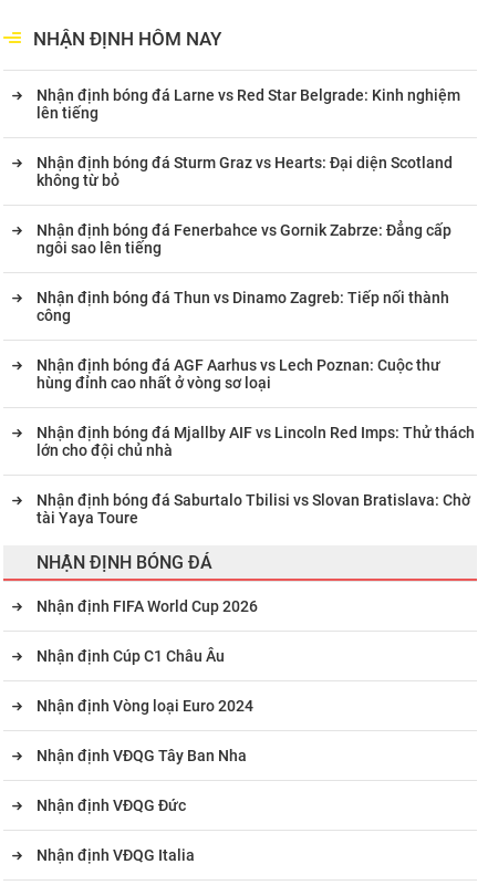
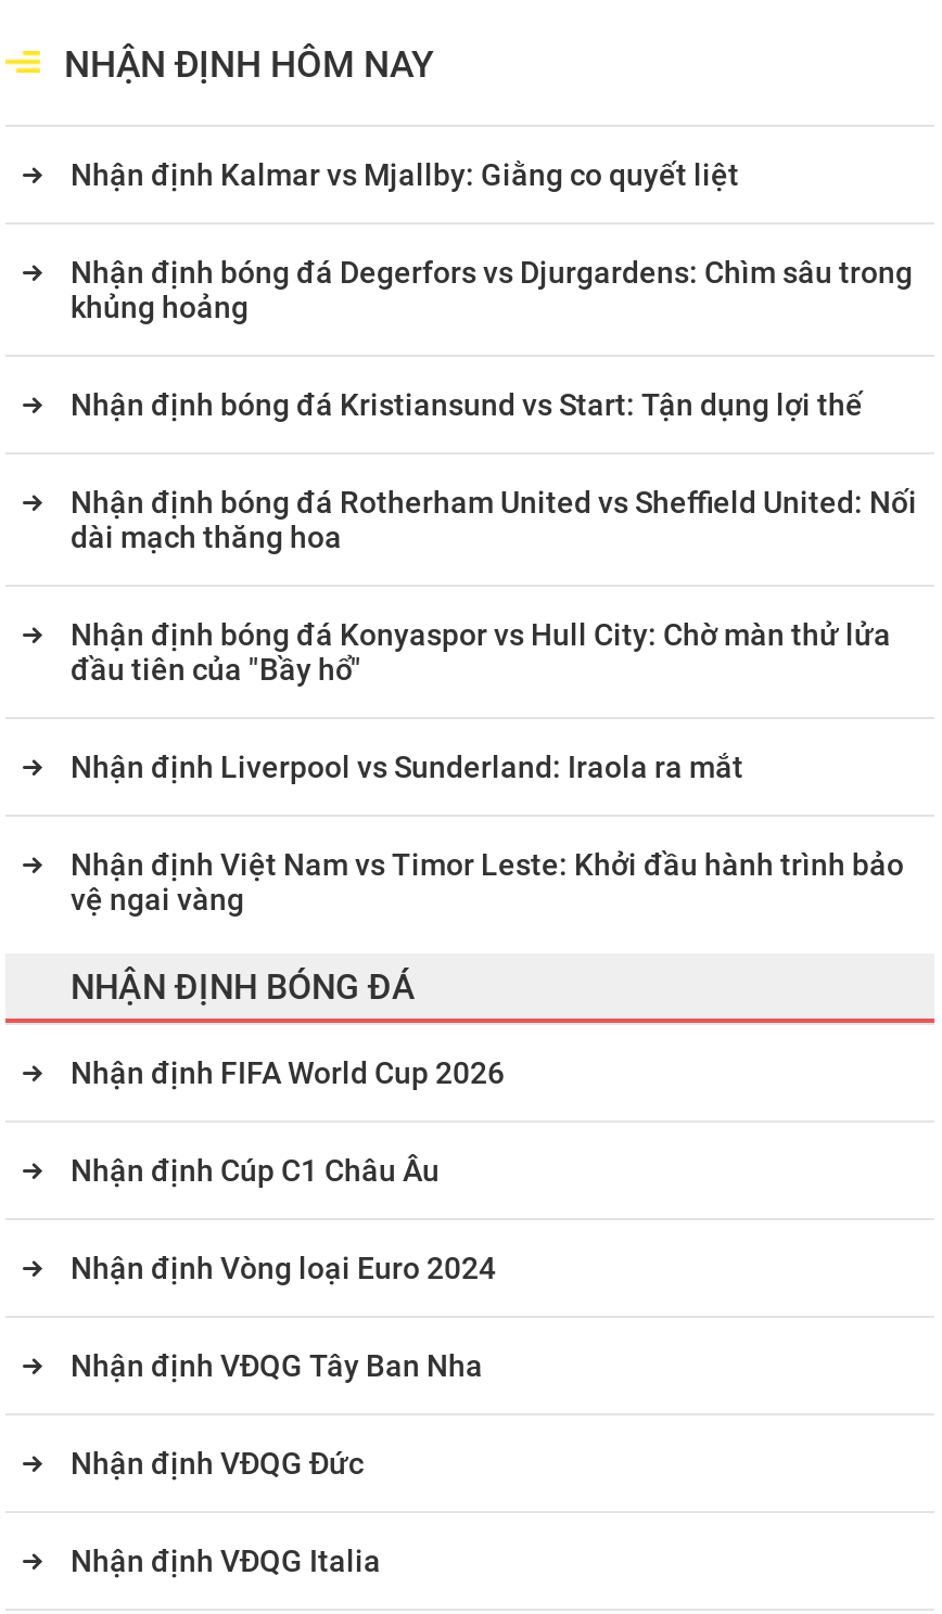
- Nhận định bóng đá Larne vs Red Star Belgrade: Kinh nghiệm
- lên tiếng
+ Nhận định Kalmar vs Mjallby: Giằng co quyết liệt

- Nhận định bóng đá Sturm Graz vs Hearts: Đại diện Scotland
- không từ bỏ
+ Nhận định bóng đá Degerfors vs Djurgardens: Chìm sâu trong
+ khủng hoảng

- Nhận định bóng đá Fenerbahce vs Gornik Zabrze: Đẳng cấp
- ngôi sao lên tiếng
+ Nhận định bóng đá Kristiansund vs Start: Tận dụng lợi thế

- Nhận định bóng đá Thun vs Dinamo Zagreb: Tiếp nối thành
- công
+ Nhận định bóng đá Rotherham United vs Sheffield United: Nối
+ dài mạch thăng hoa

- Nhận định bóng đá AGF Aarhus vs Lech Poznan: Cuộc thư
- hùng đỉnh cao nhất ở vòng sơ loại
+ Nhận định bóng đá Konyaspor vs Hull City: Chờ màn thử lửa
+ đầu tiên của "Bầy hổ"

- Nhận định bóng đá Mjallby AIF vs Lincoln Red Imps: Thử thách
- lớn cho đội chủ nhà
+ Nhận định Liverpool vs Sunderland: Iraola ra mắt

- Nhận định bóng đá Saburtalo Tbilisi vs Slovan Bratislava: Chờ
- tài Yaya Toure
+ Nhận định Việt Nam vs Timor Leste: Khởi đầu hành trình bảo
+ vệ ngai vàng
